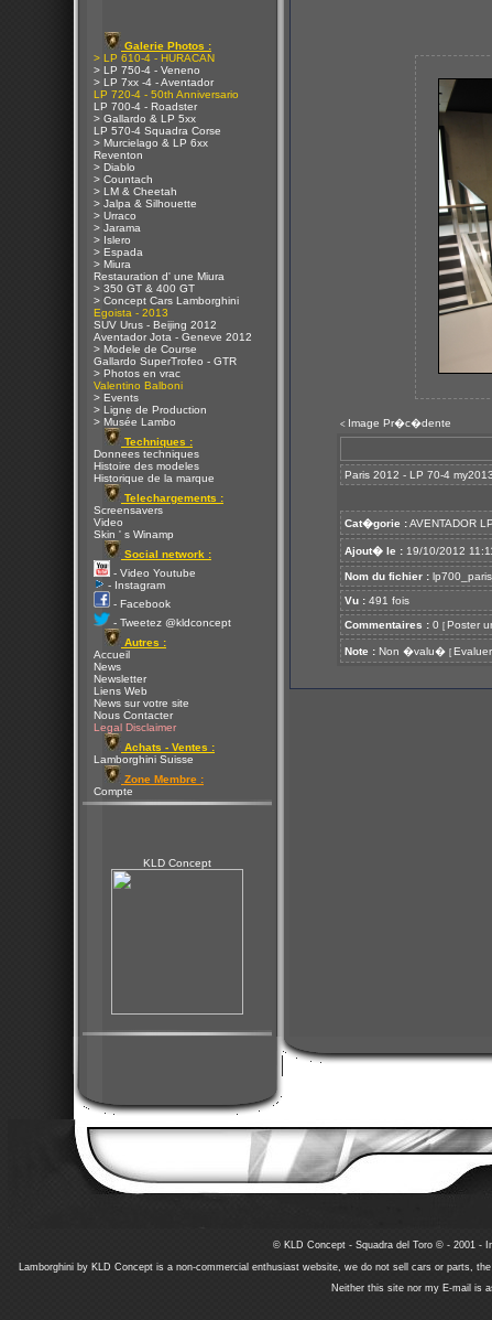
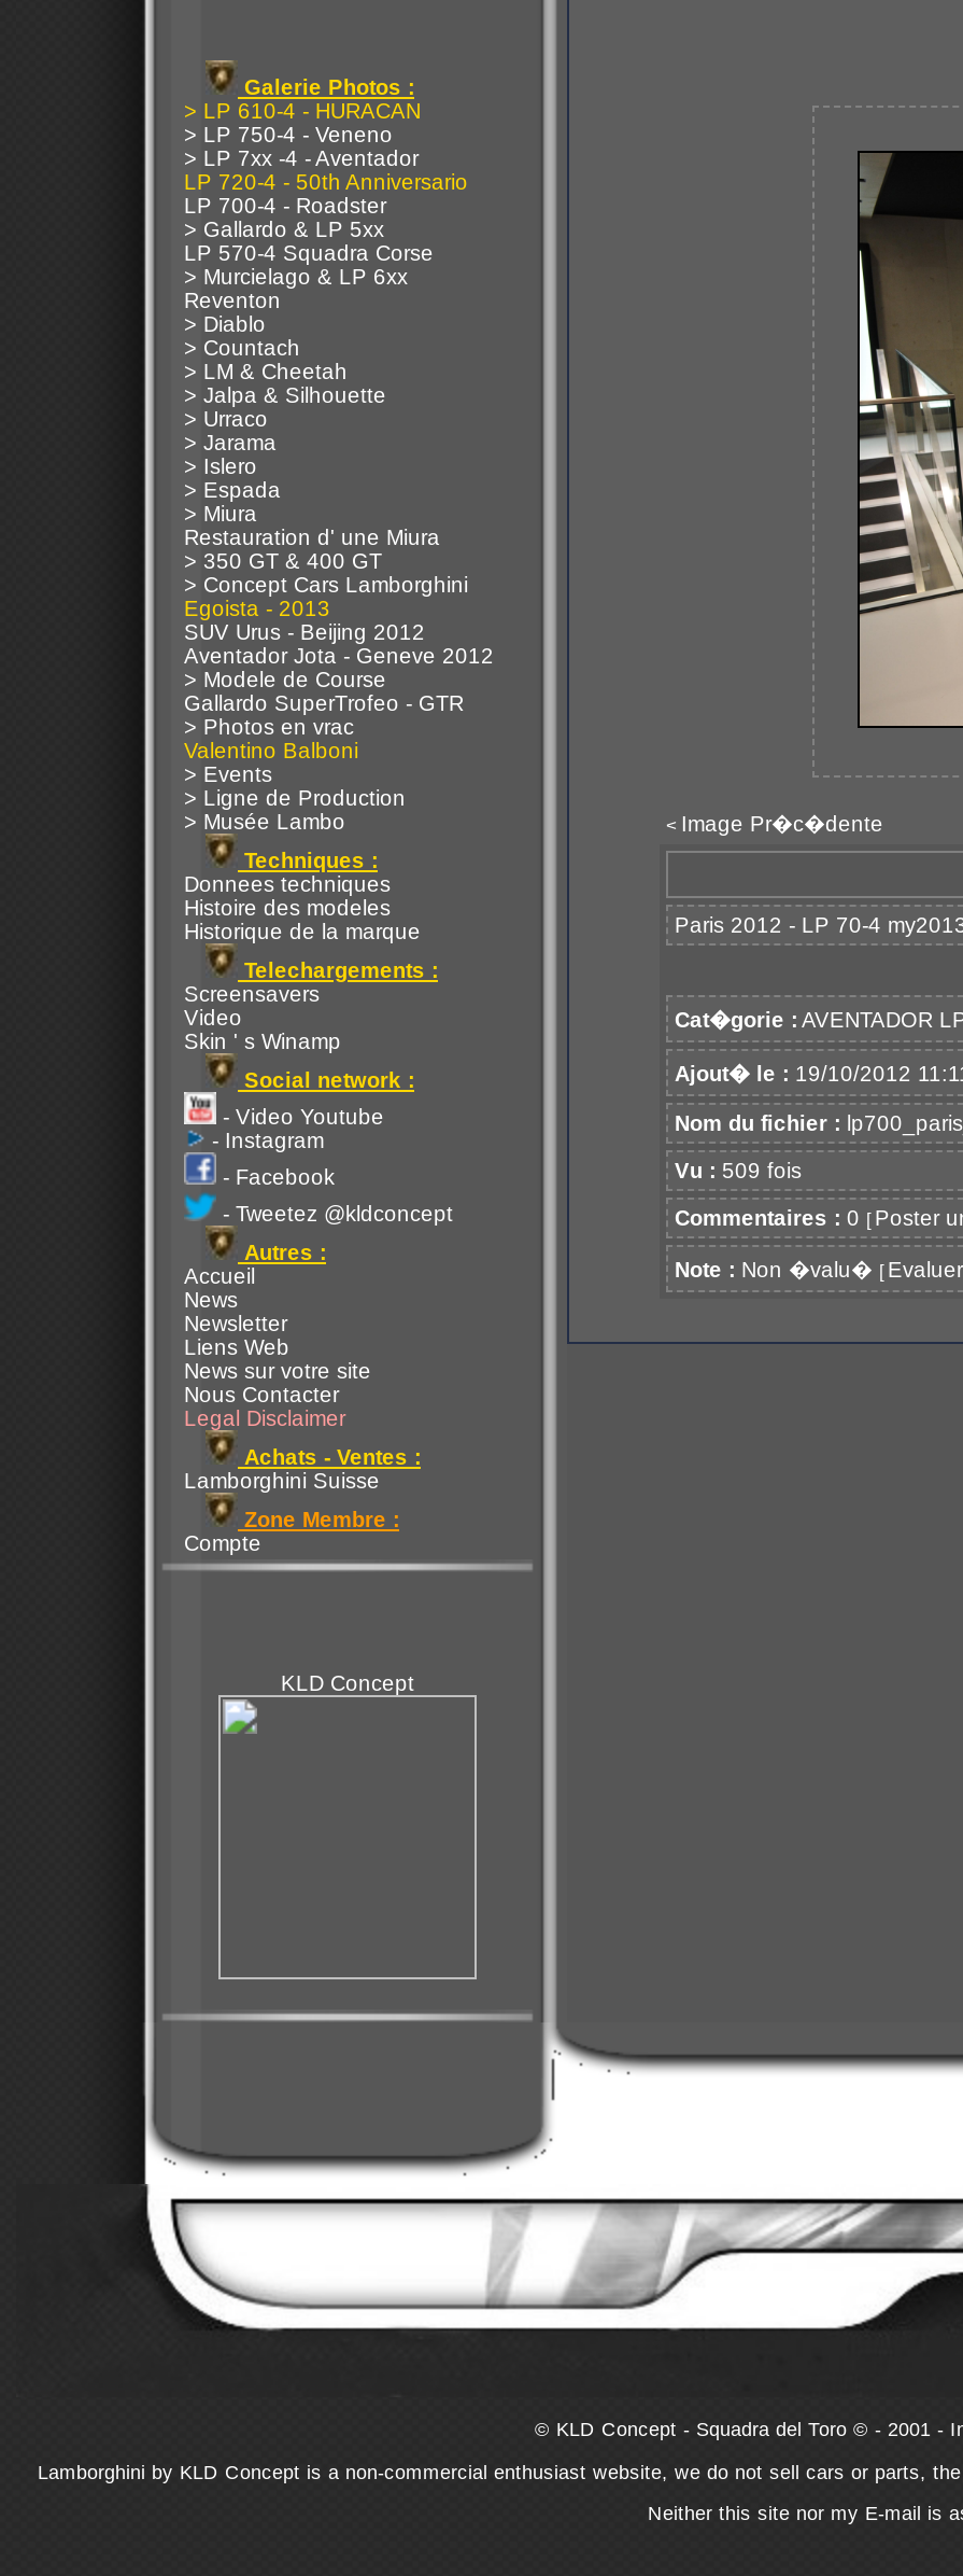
- Vu : 491 fois
+ Vu : 509 fois
